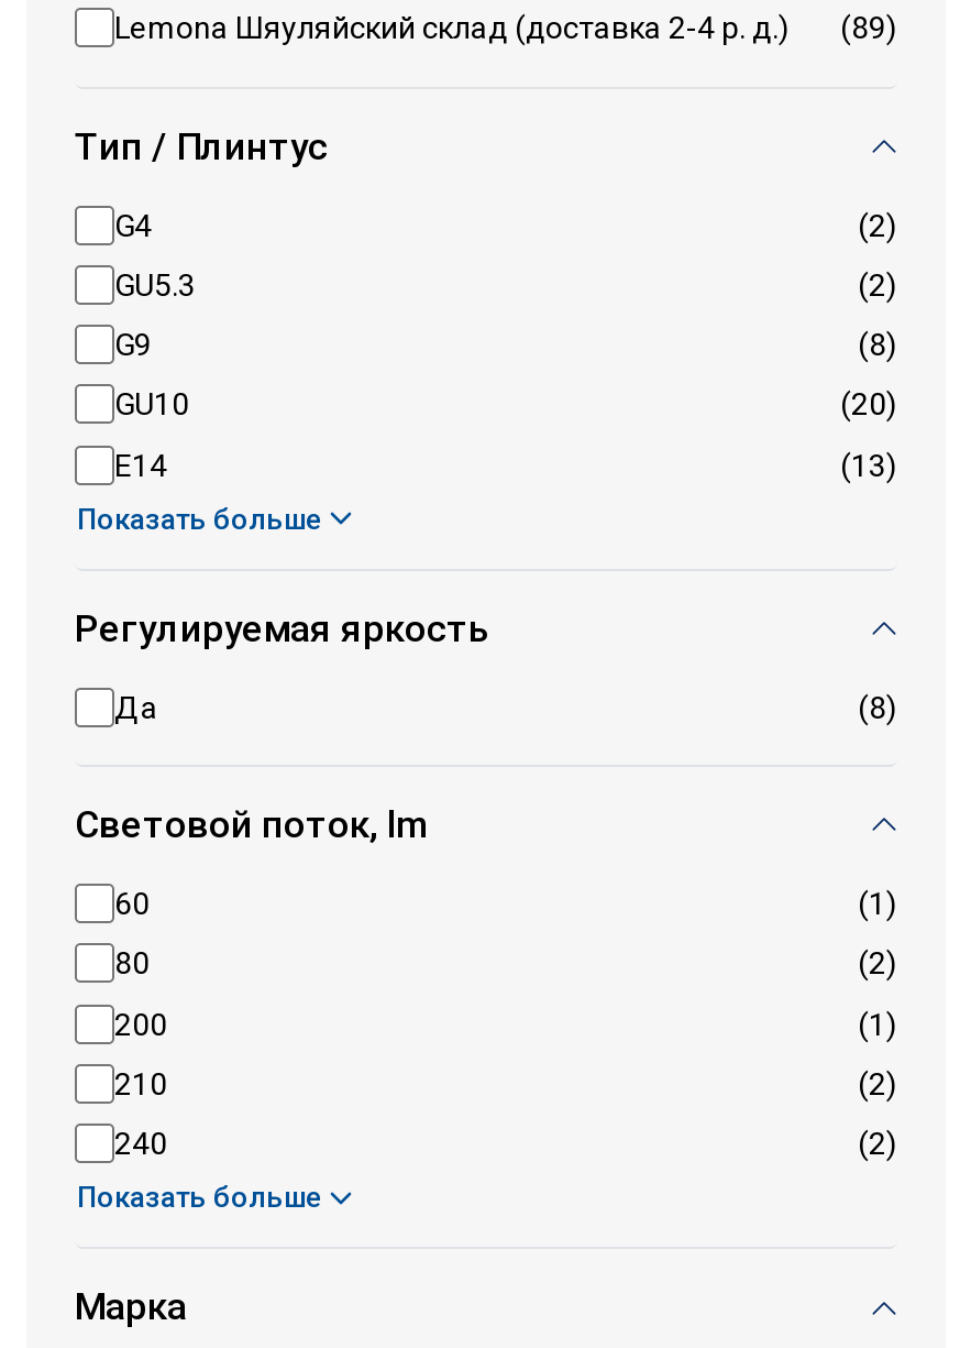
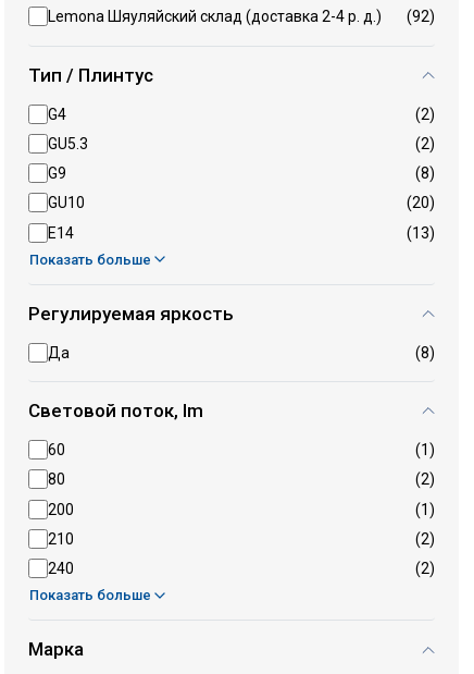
- Lemona Шяуляйский склад (доставка 2-4 р. д.) (89)
+ Lemona Шяуляйский склад (доставка 2-4 р. д.) (92)
